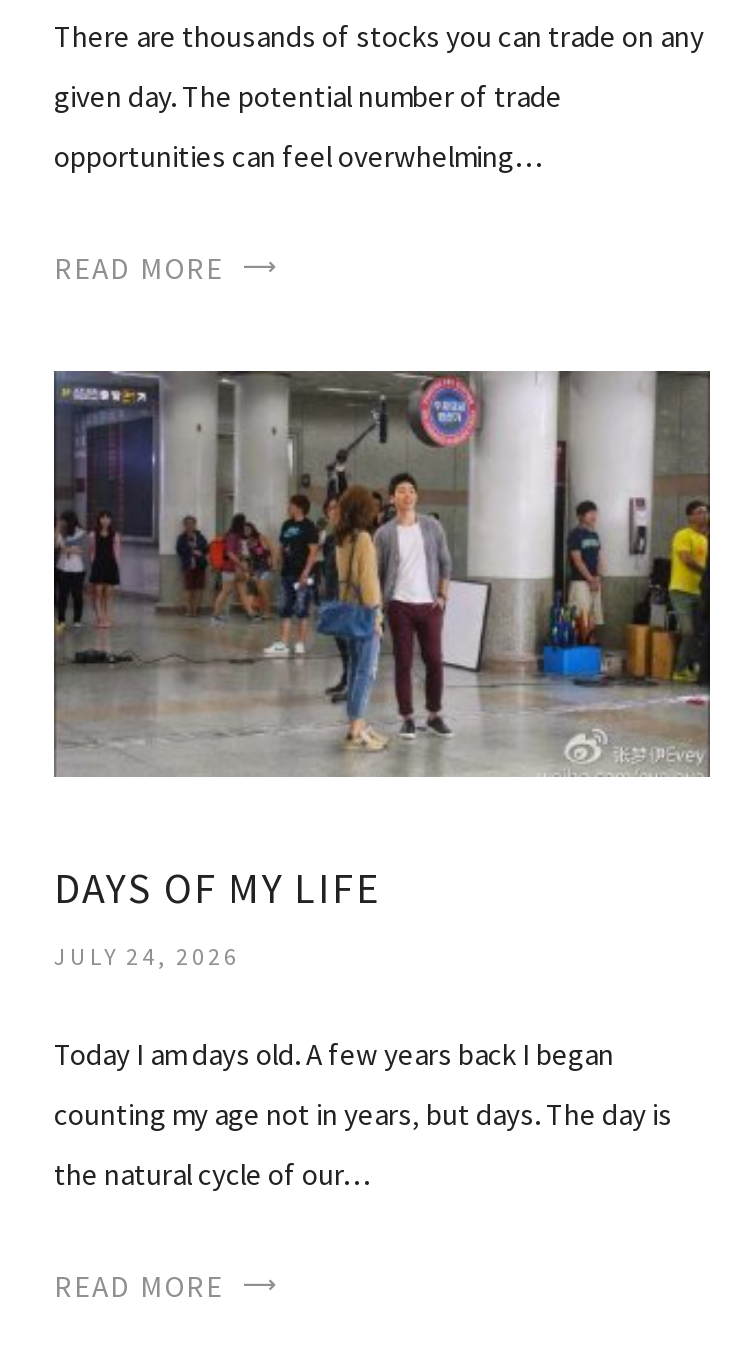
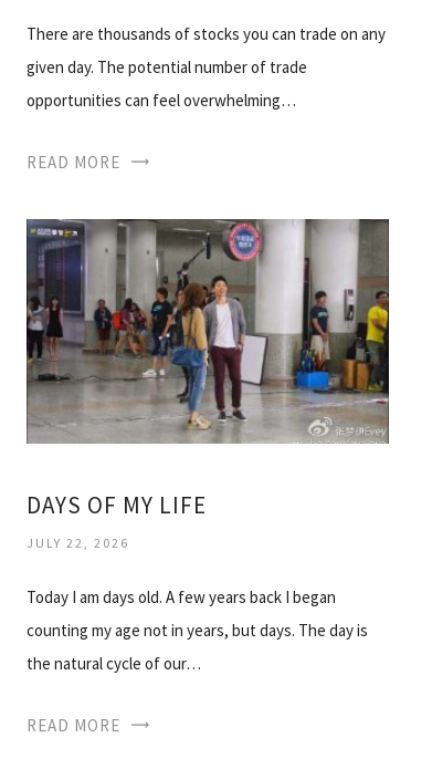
- JULY 24, 2026
+ JULY 22, 2026
